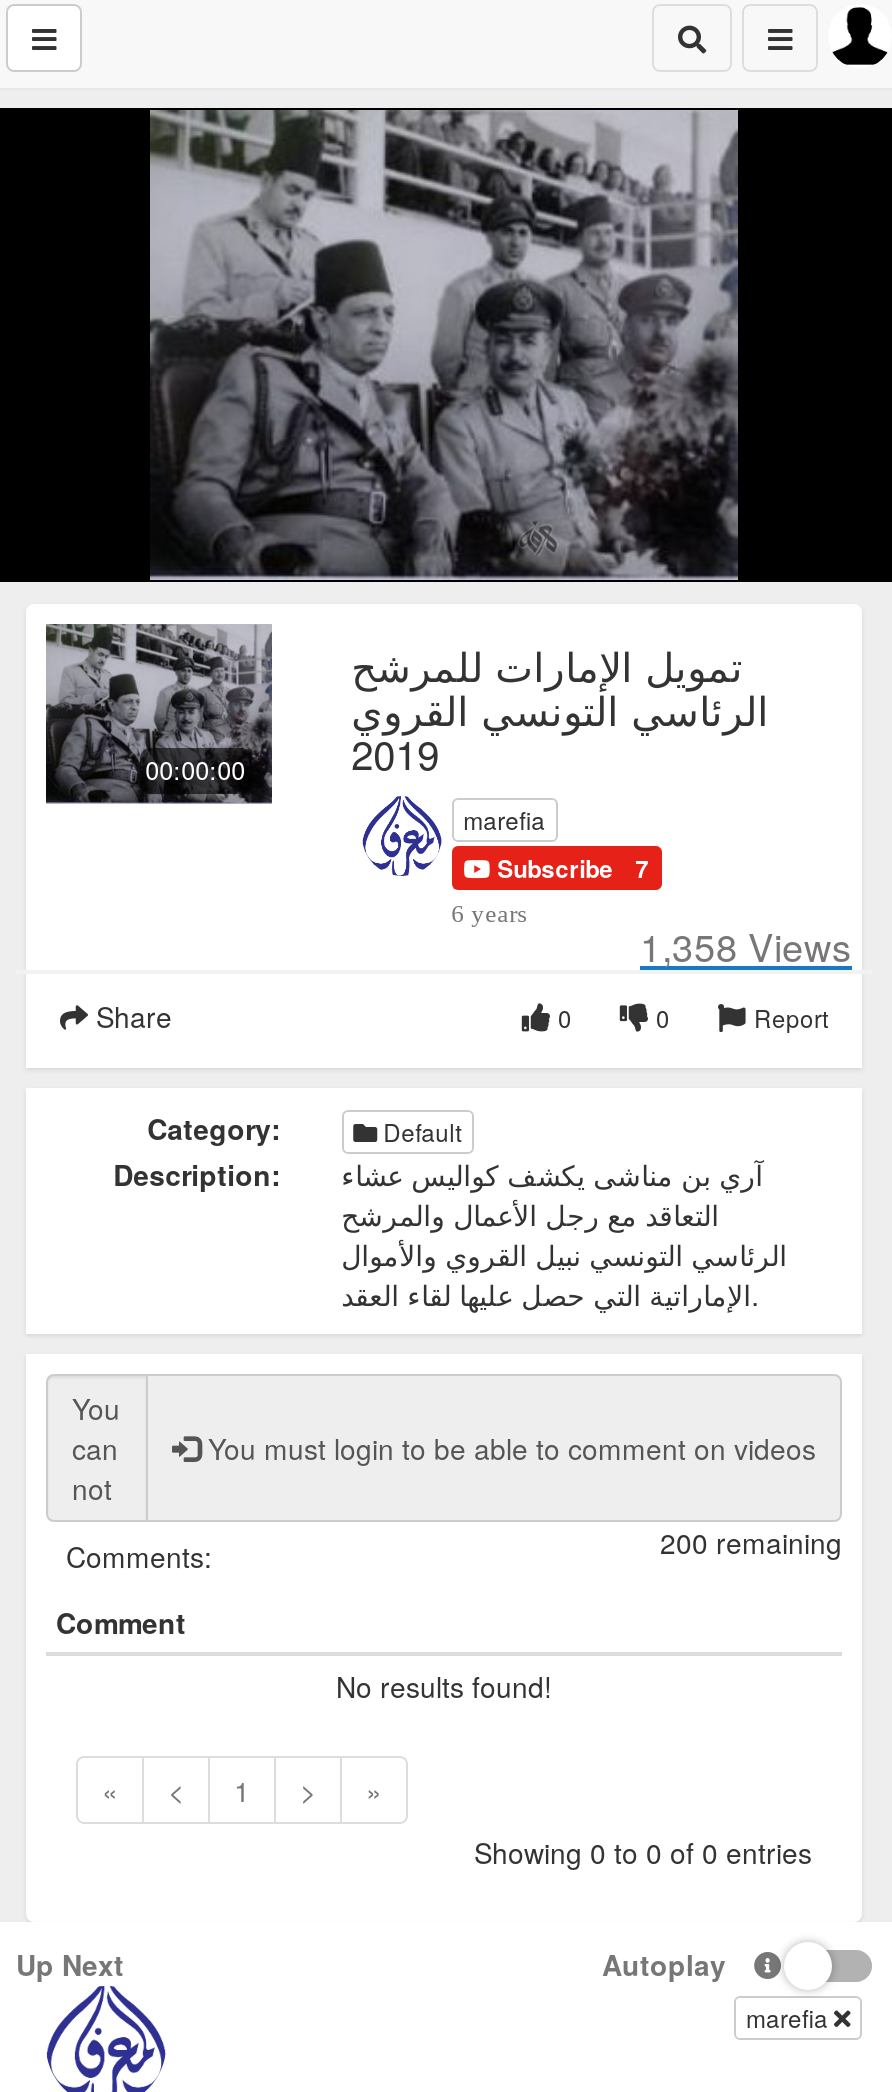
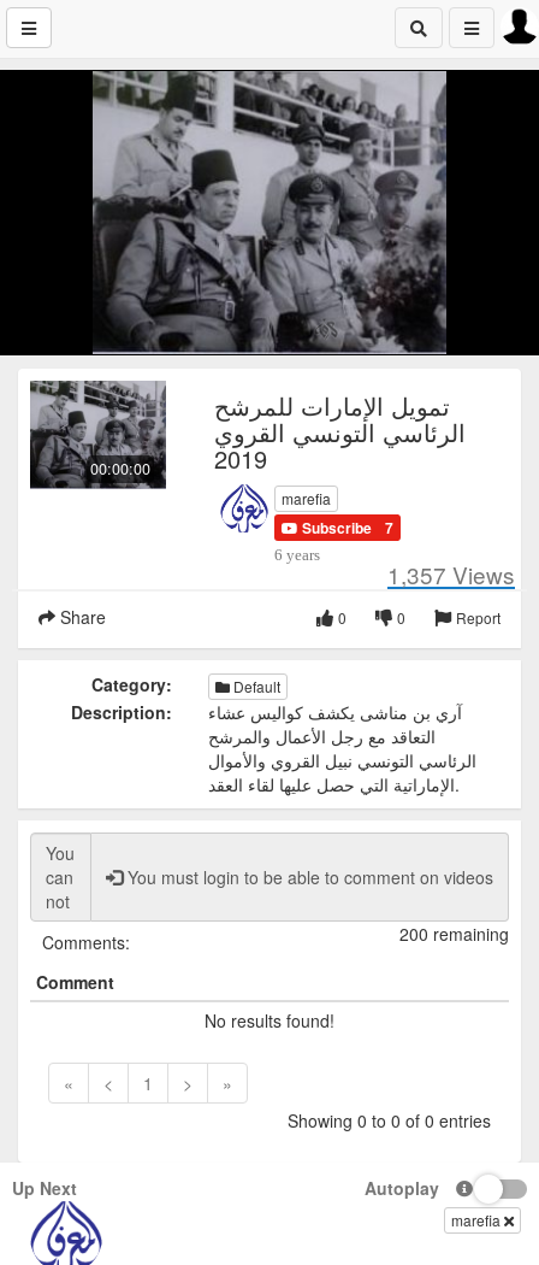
- 1,358 Views
+ 1,357 Views
